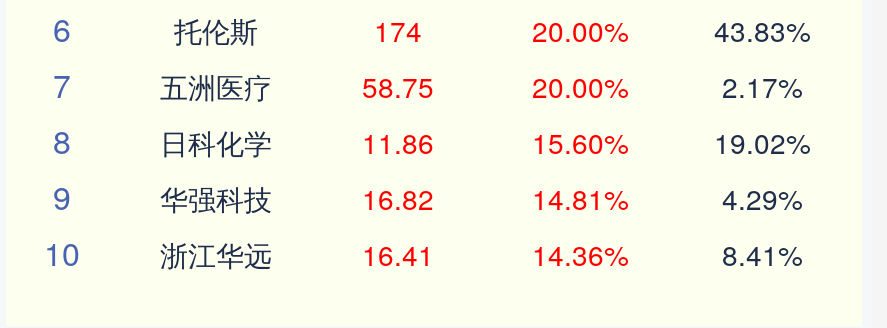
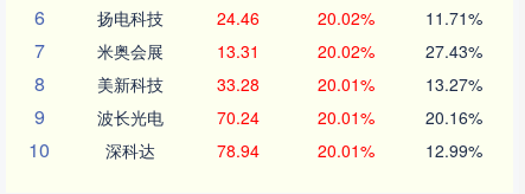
- 托伦斯
- 174
- 20.00%
- 43.83%
+ 扬电科技
+ 24.46
+ 20.02%
+ 11.71%

- 五洲医疗
- 58.75
- 20.00%
- 2.17%
+ 米奥会展
+ 13.31
+ 20.02%
+ 27.43%

- 日科化学
- 11.86
- 15.60%
- 19.02%
+ 美新科技
+ 33.28
+ 20.01%
+ 13.27%

- 华强科技
- 16.82
- 14.81%
- 4.29%
+ 波长光电
+ 70.24
+ 20.01%
+ 20.16%

- 浙江华远
- 16.41
- 14.36%
- 8.41%
+ 深科达
+ 78.94
+ 20.01%
+ 12.99%
